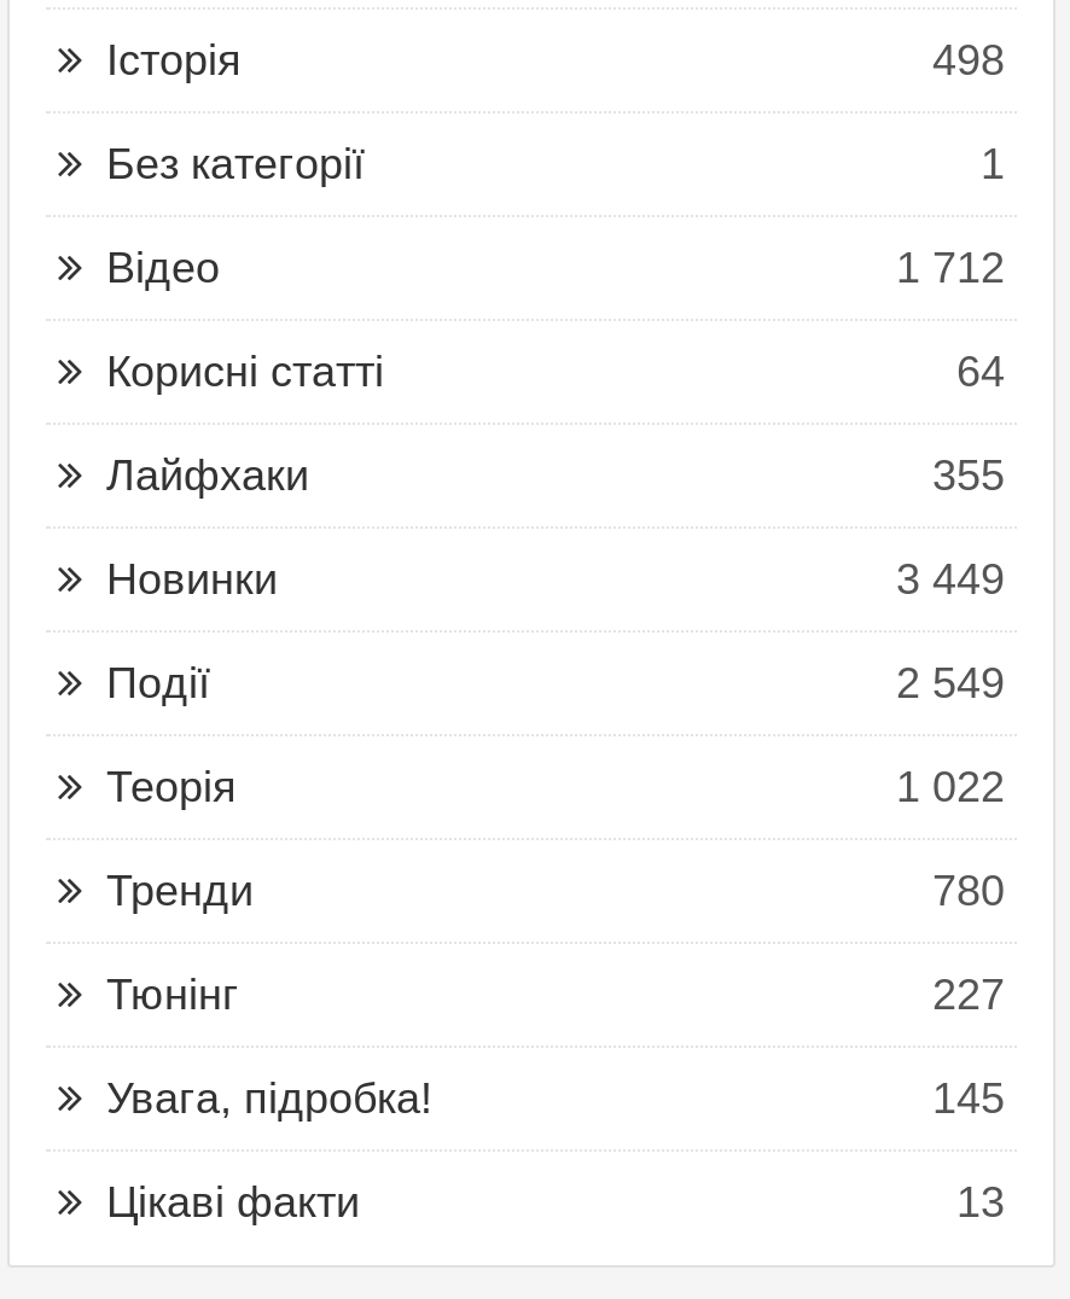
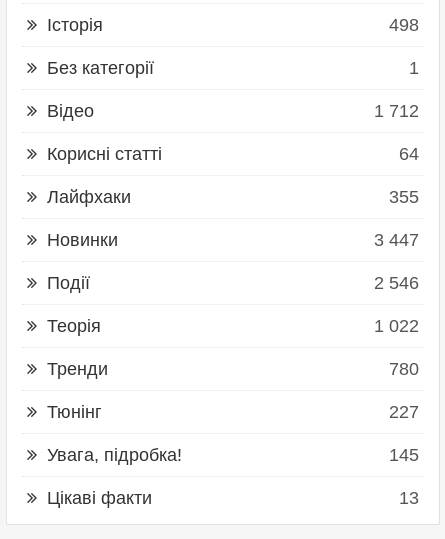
- 3 449
+ 3 447

- 2 549
+ 2 546
